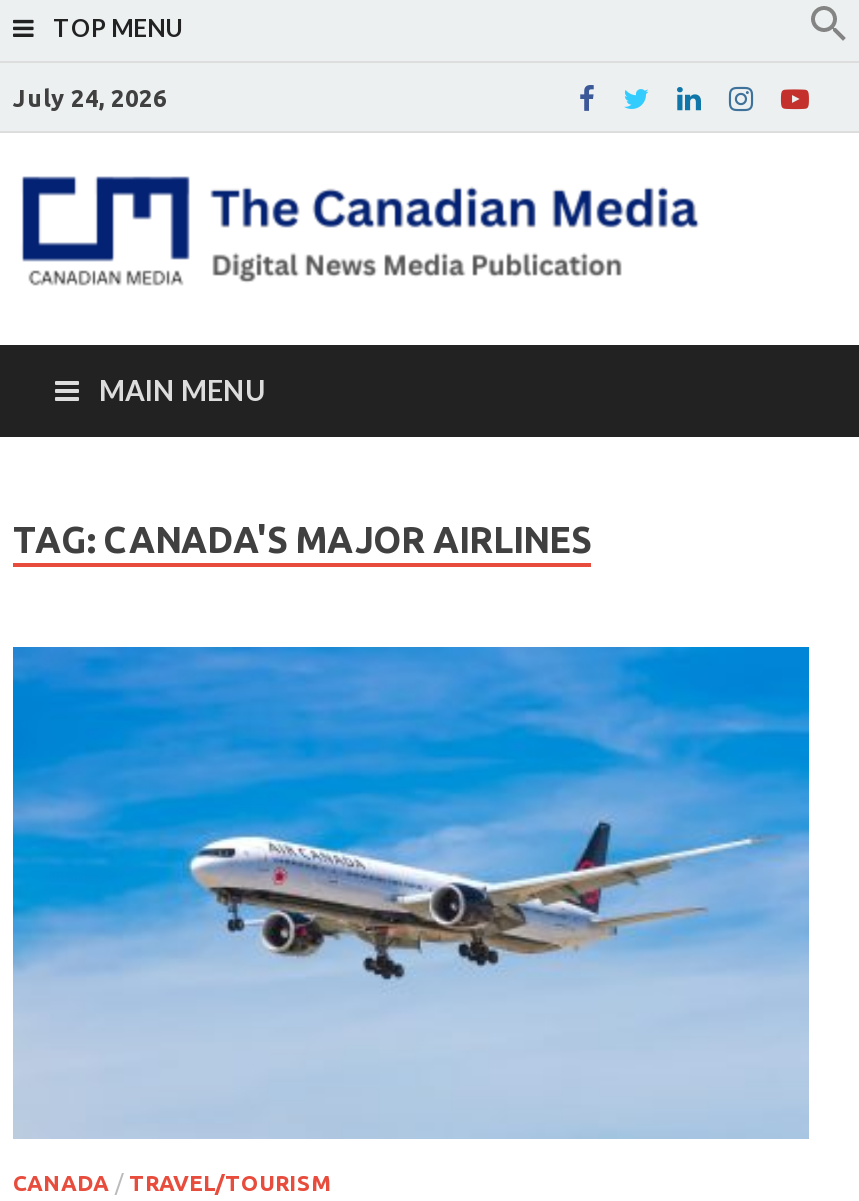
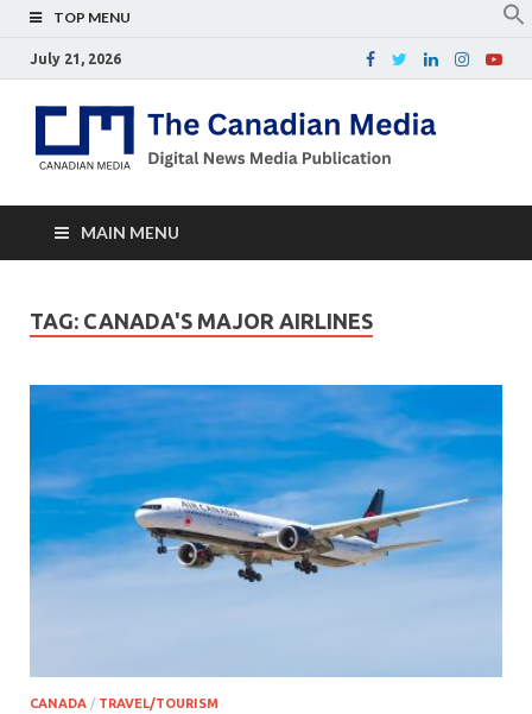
- July 24, 2026
+ July 21, 2026
